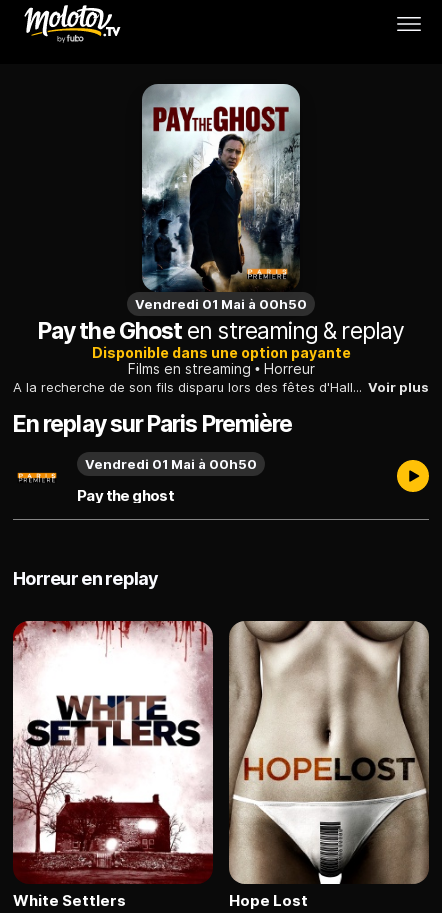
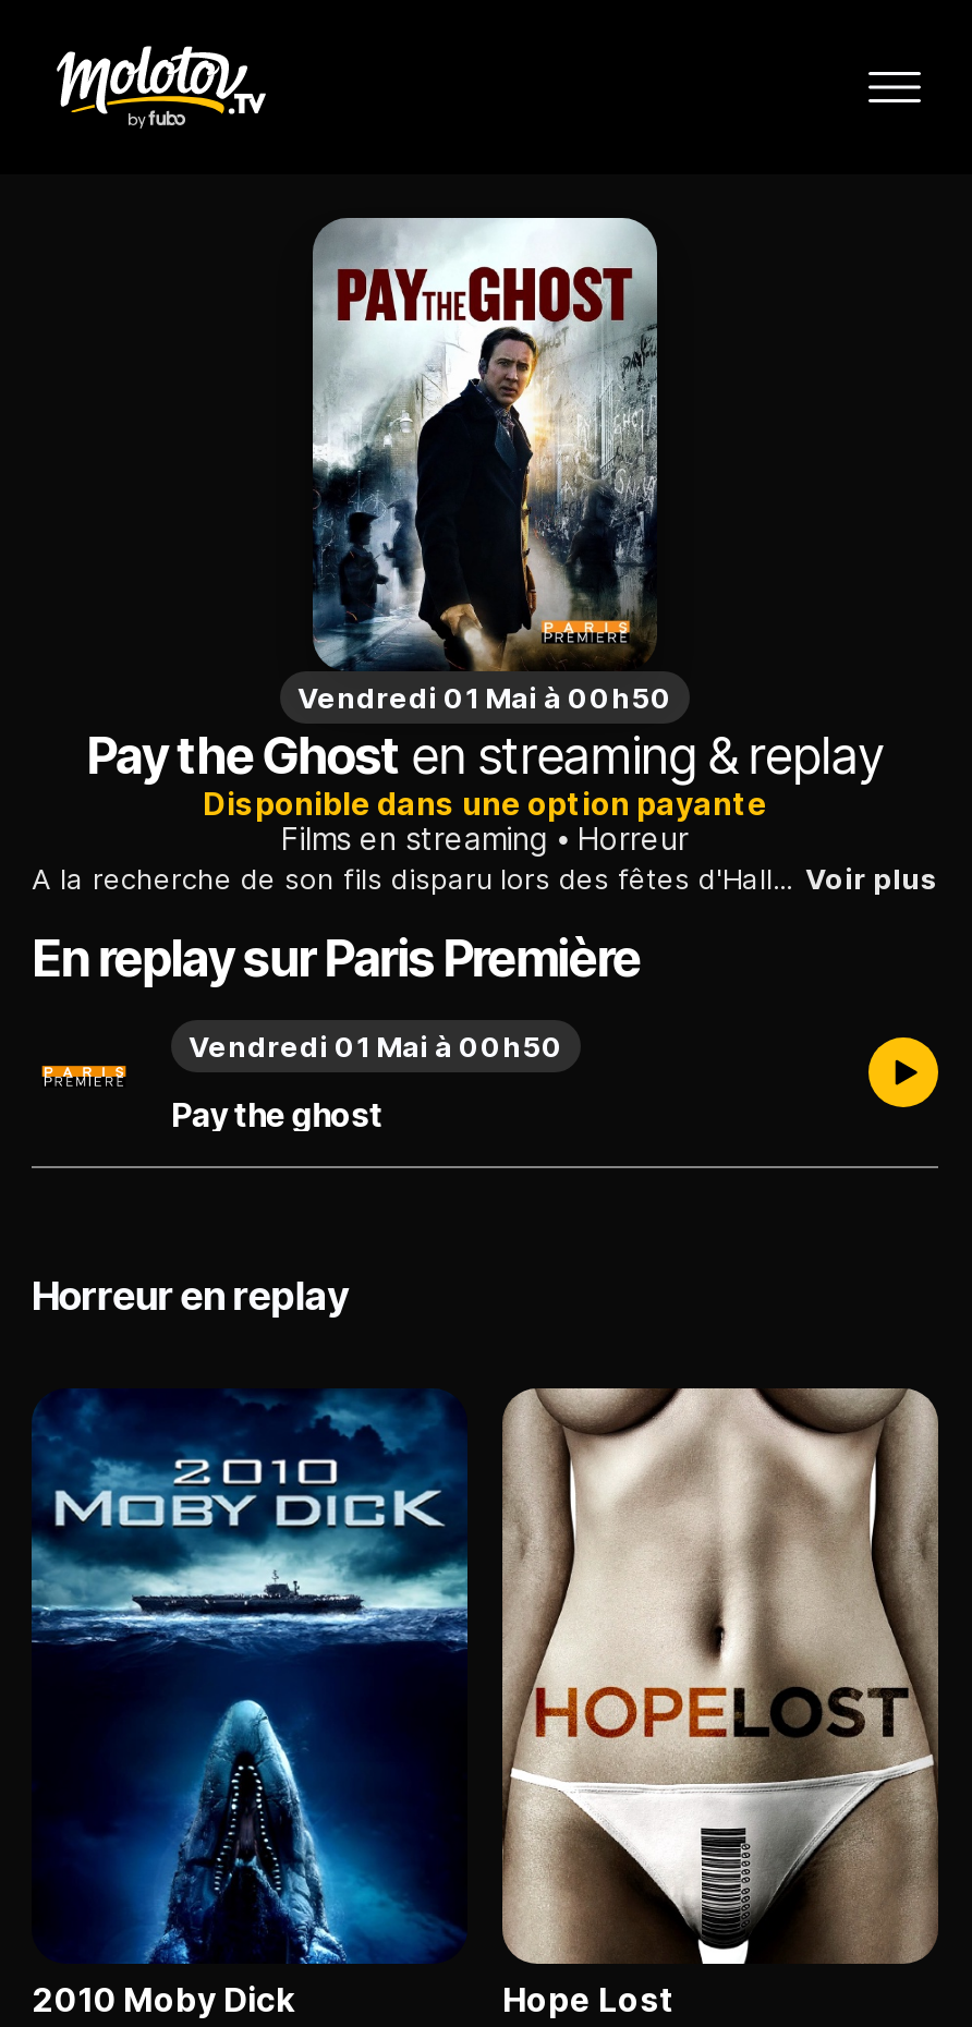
- [image]
- White Settlers
+ [image]
+ 2010 Moby Dick
